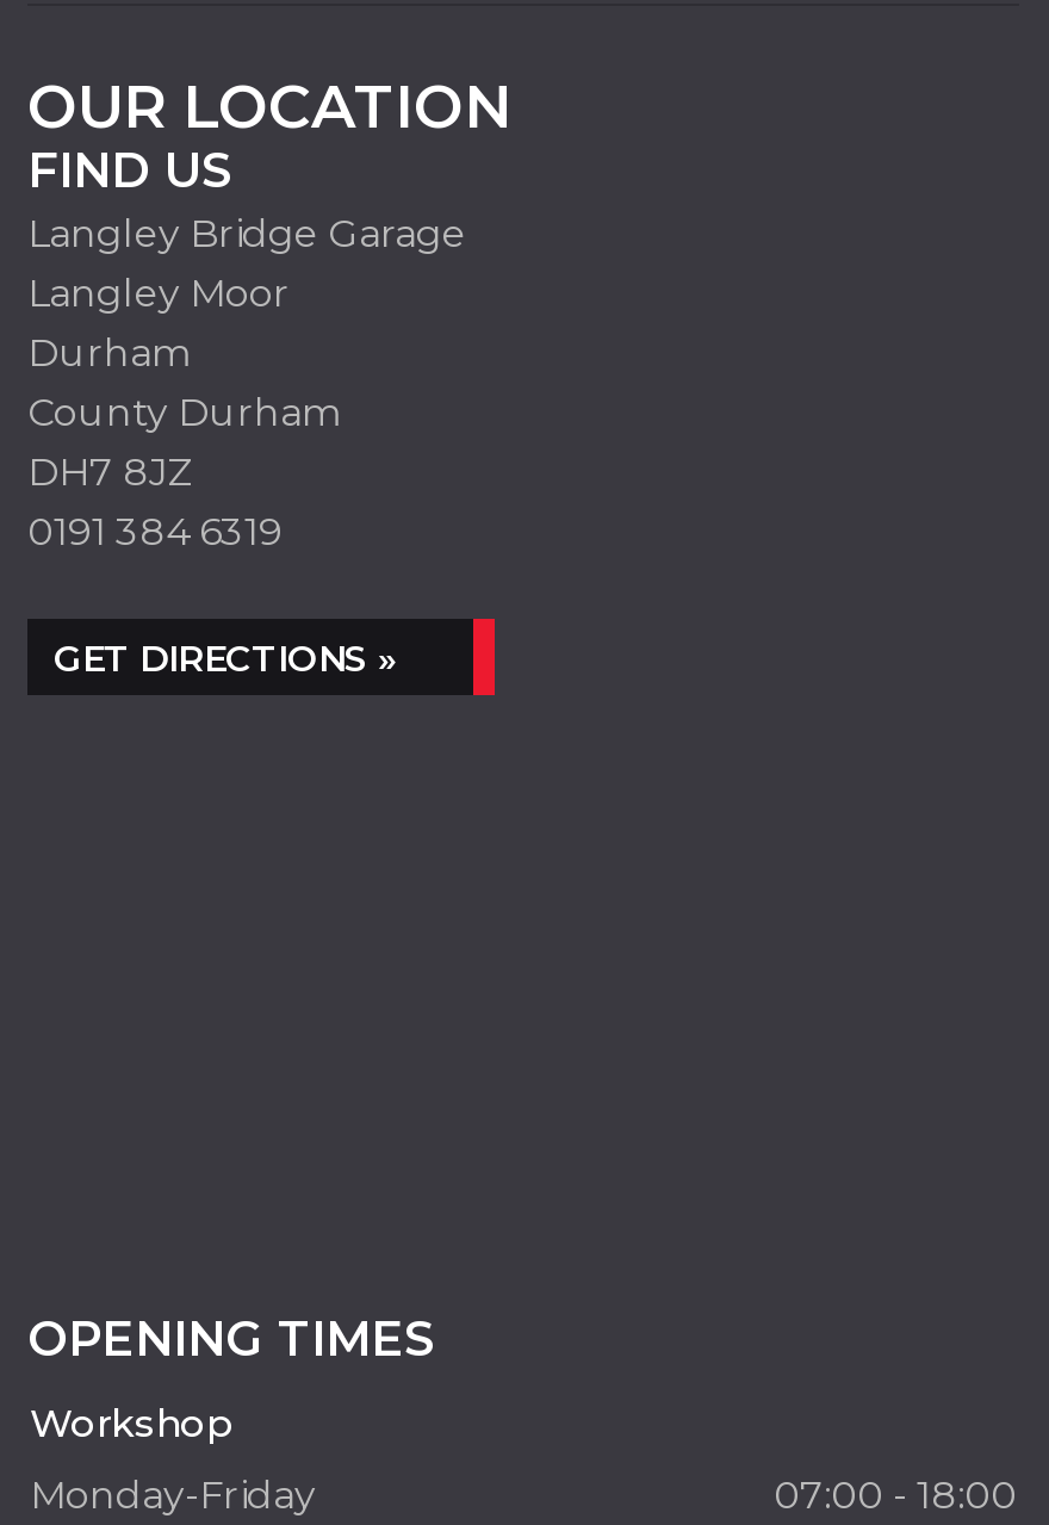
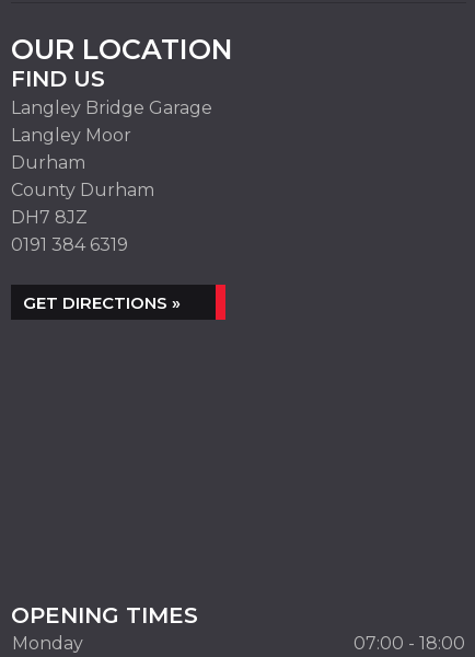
- Workshop
- Monday-Friday
+ Monday
